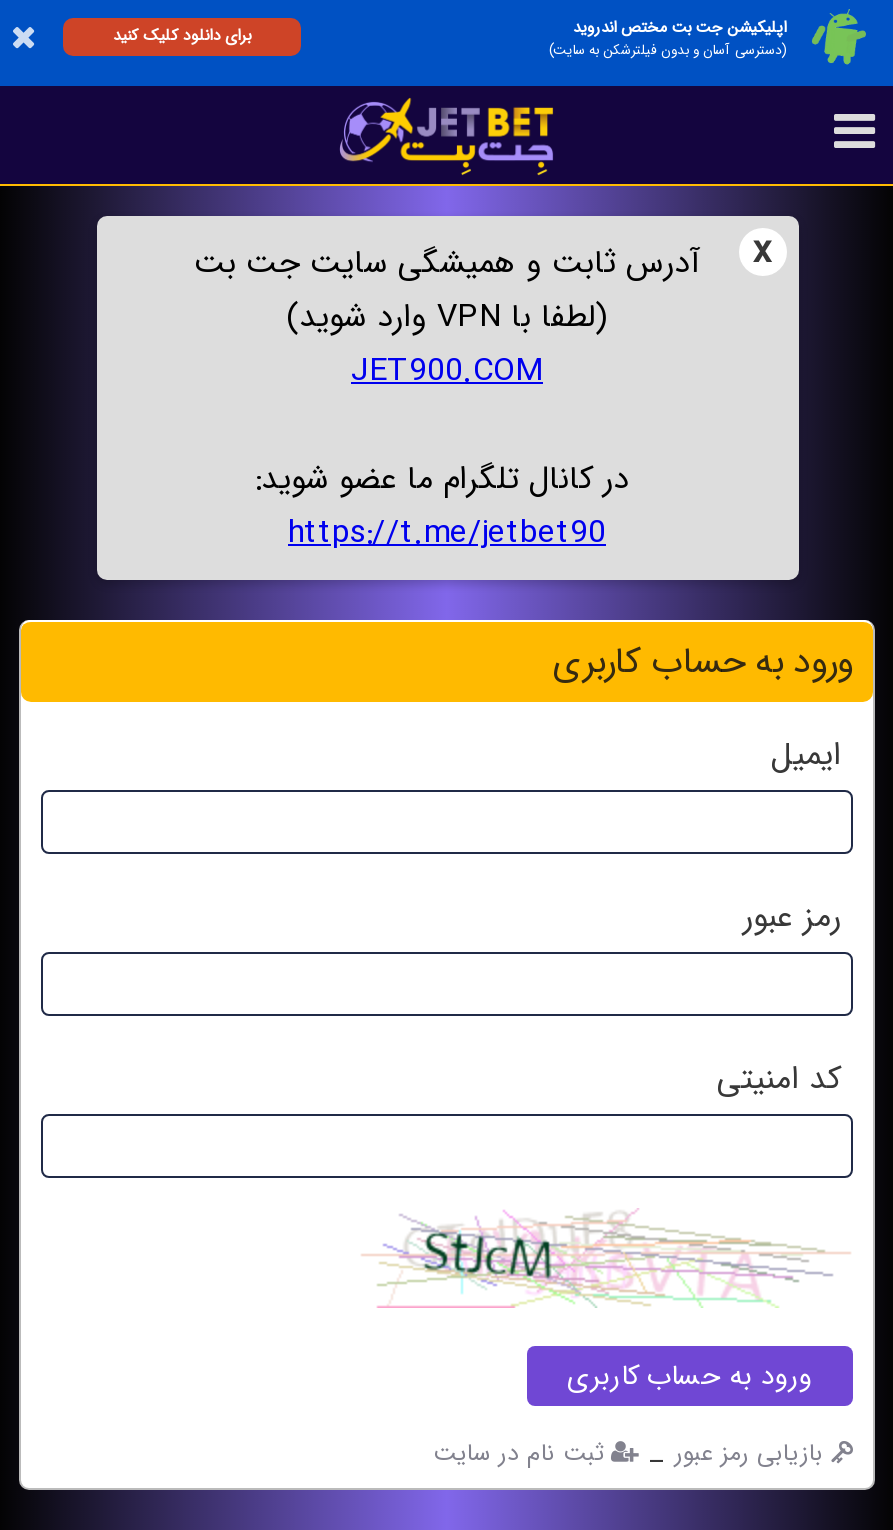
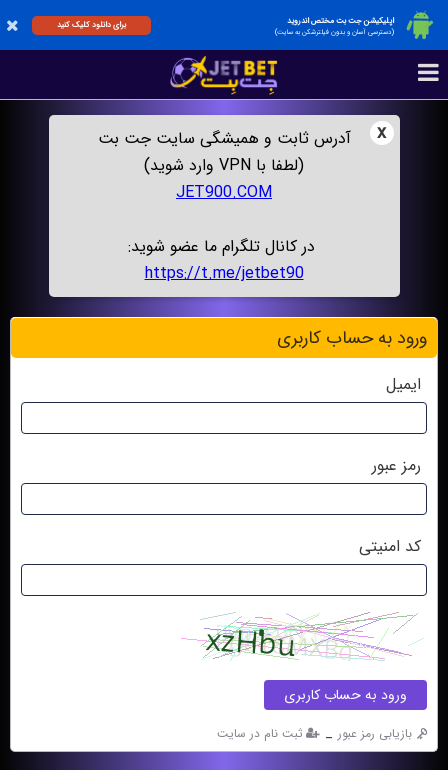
- [image]
+ [image]
